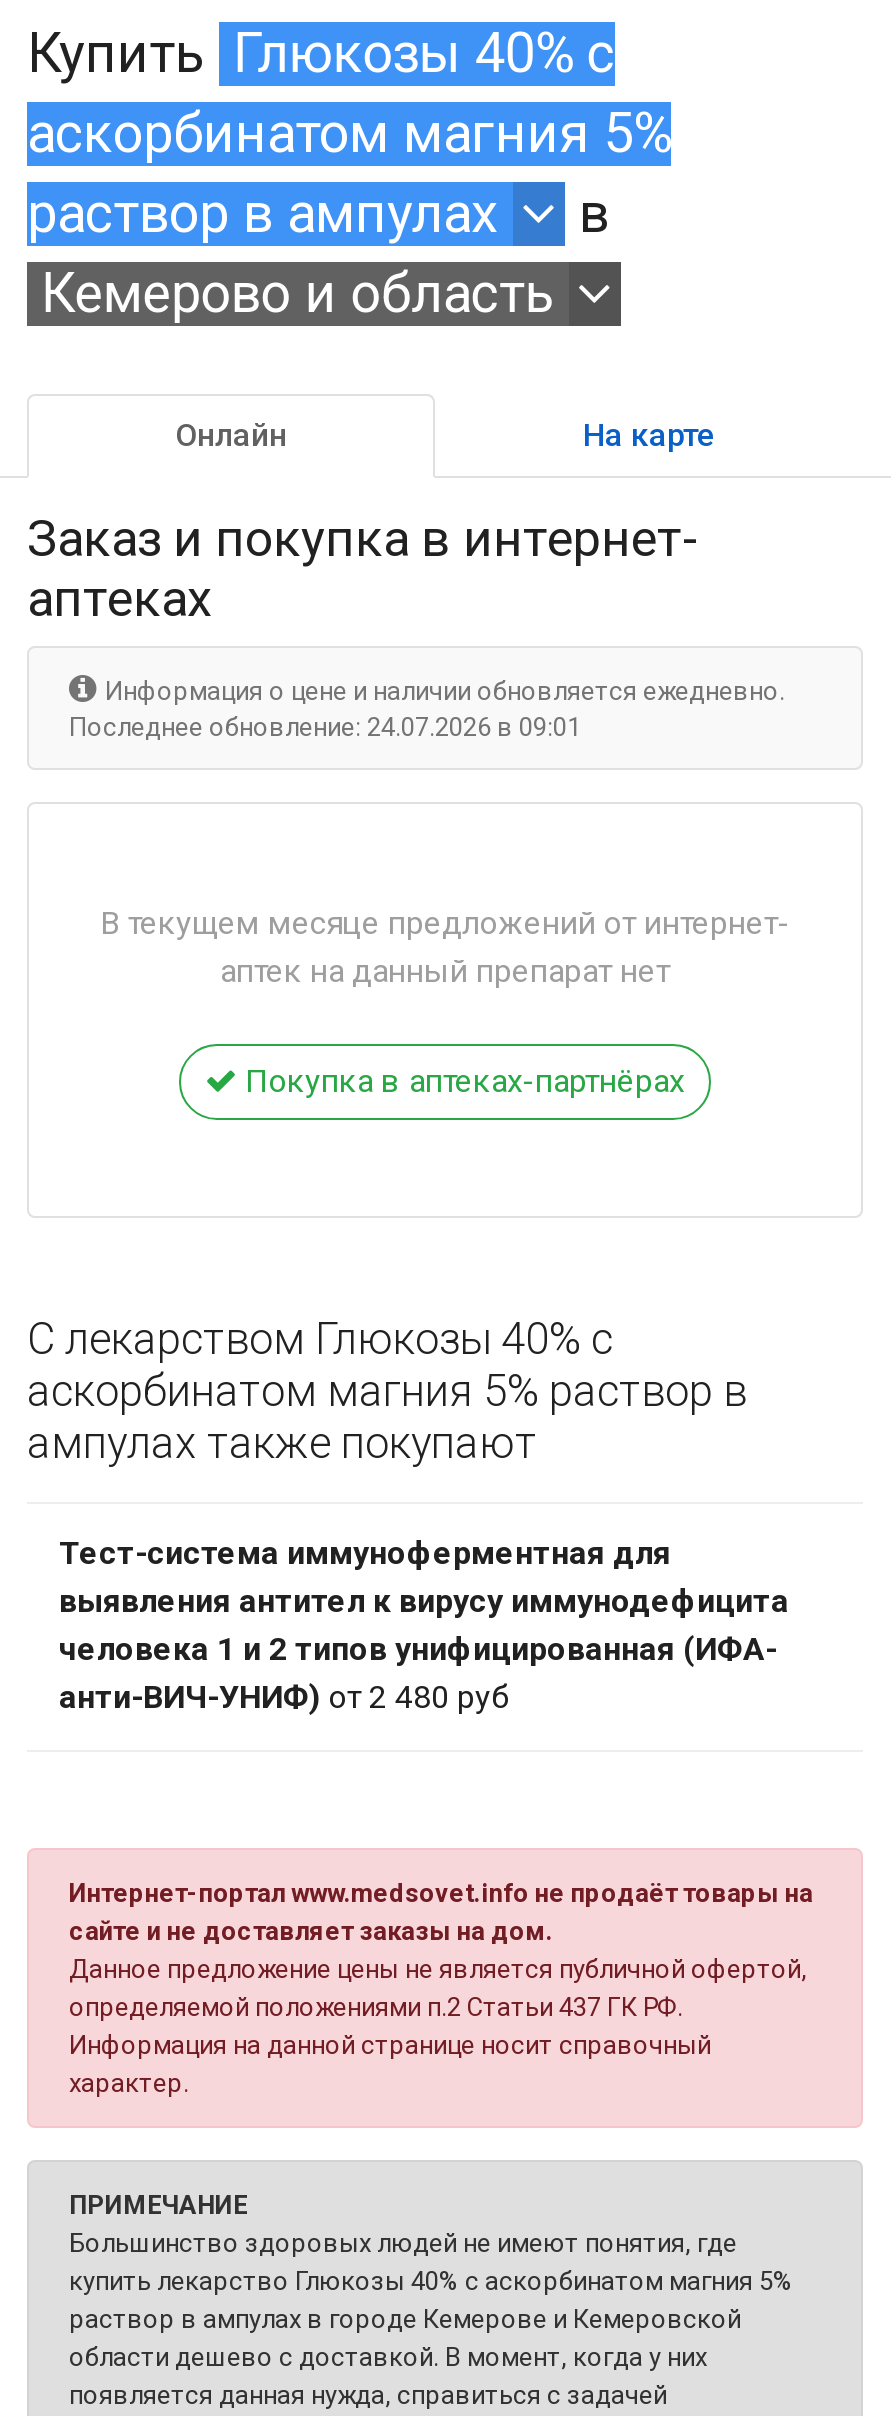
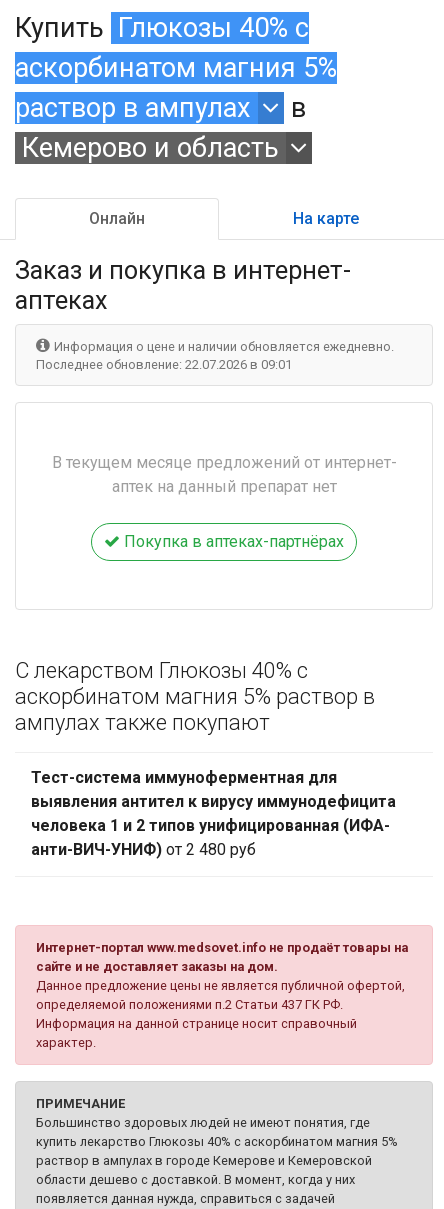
- Последнее обновление: 24.07.2026 в 09:01
+ Последнее обновление: 22.07.2026 в 09:01
